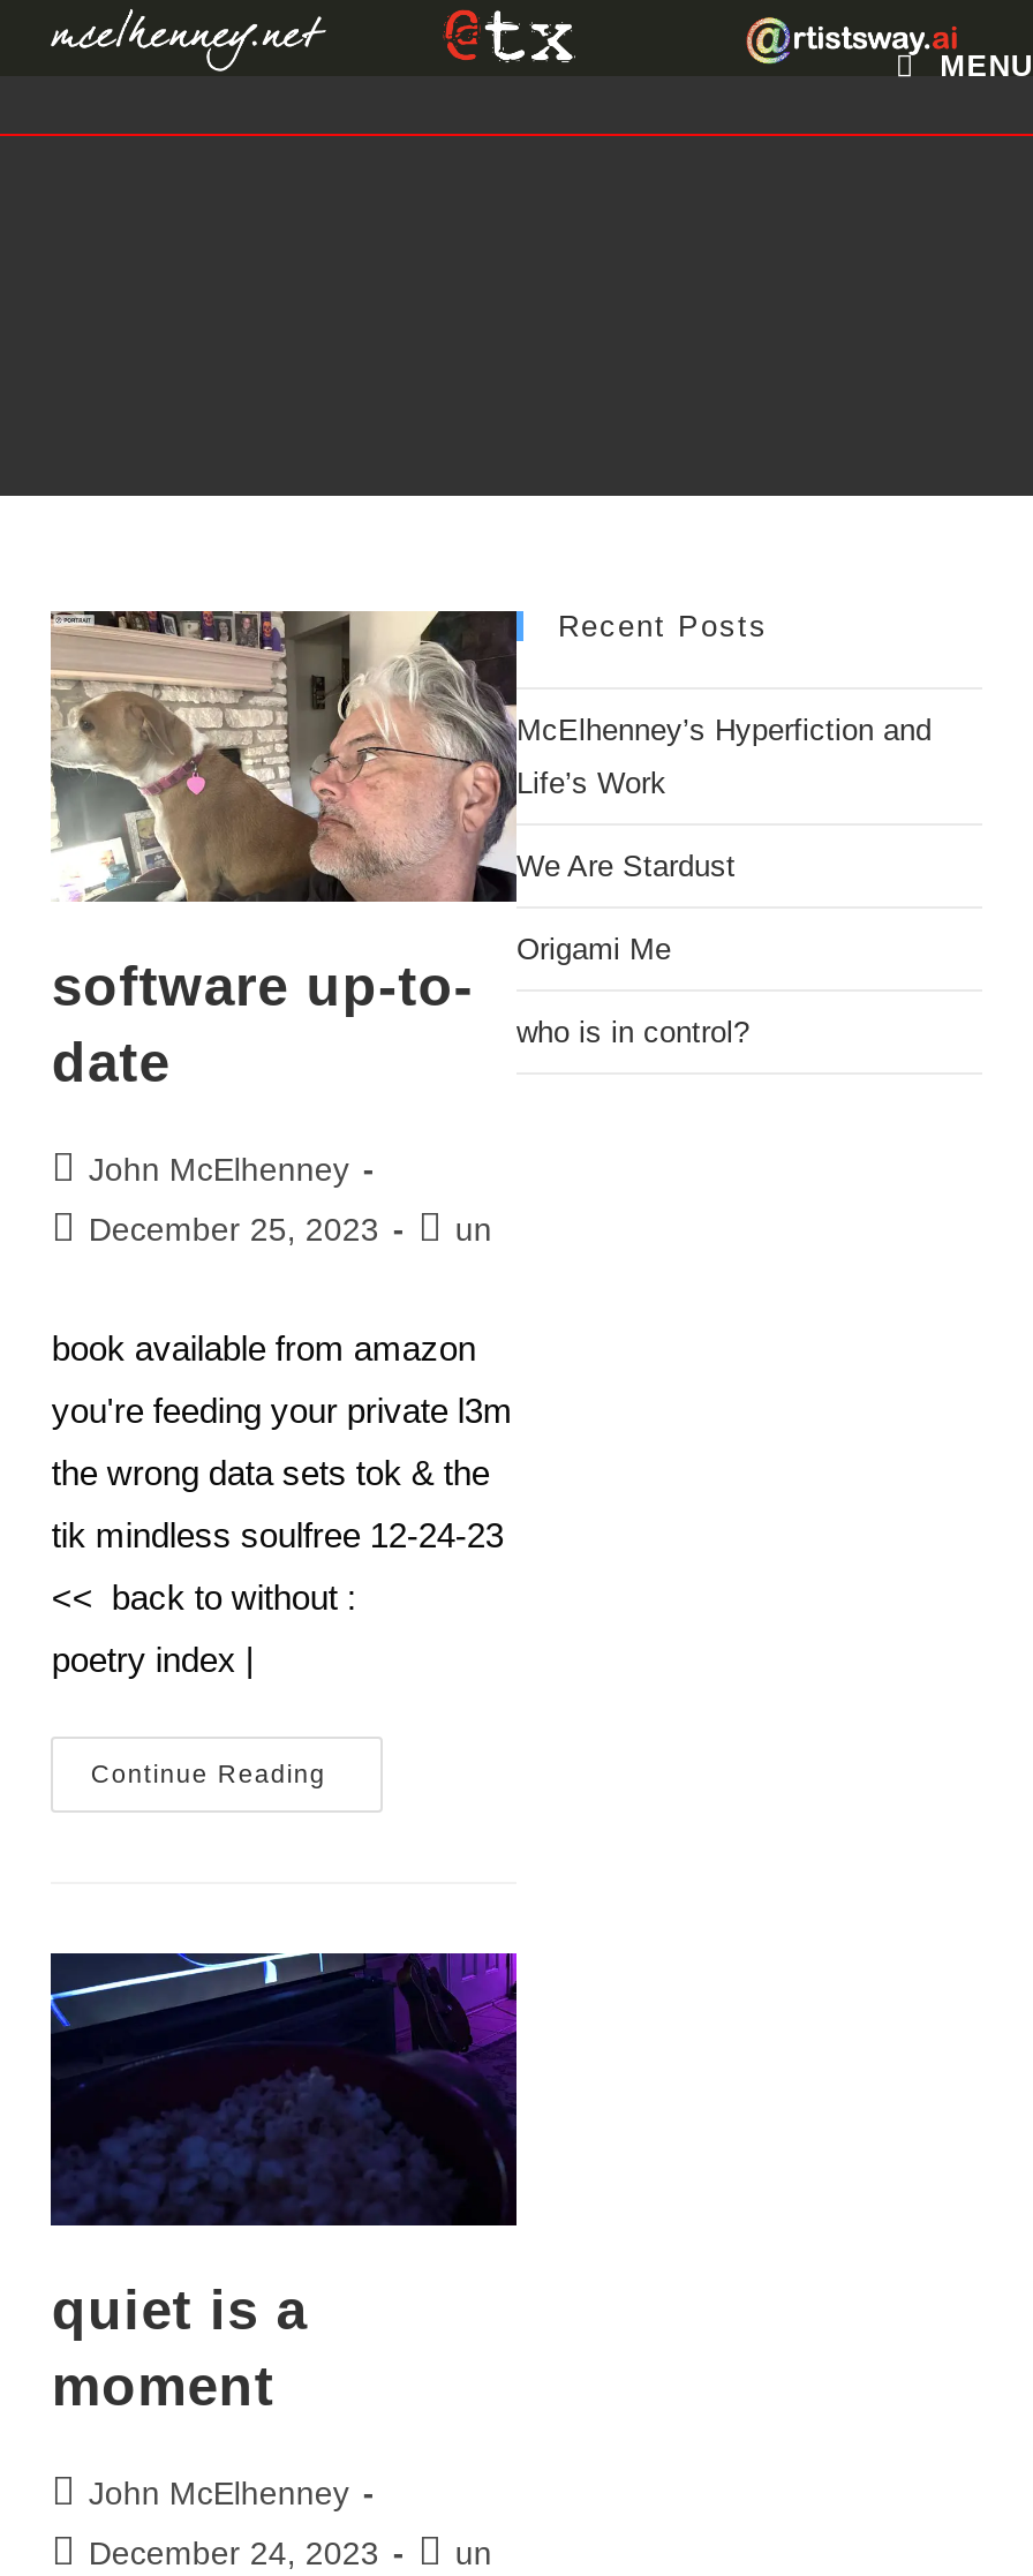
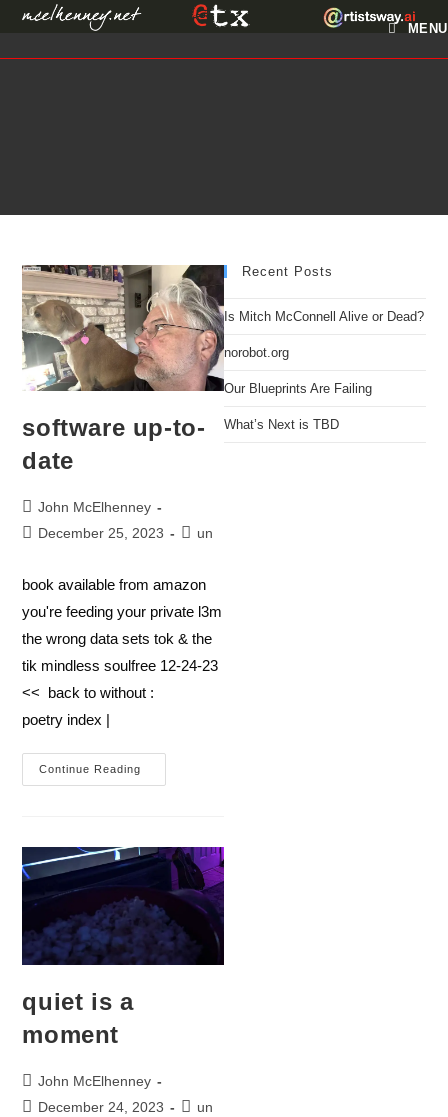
- McElhenney’s Hyperfiction and
- Life’s Work
- We Are Stardust
- Origami Me
- who is in control?
+ Is Mitch McConnell Alive or Dead?
+ norobot.org
+ Our Blueprints Are Failing
+ What’s Next is TBD
